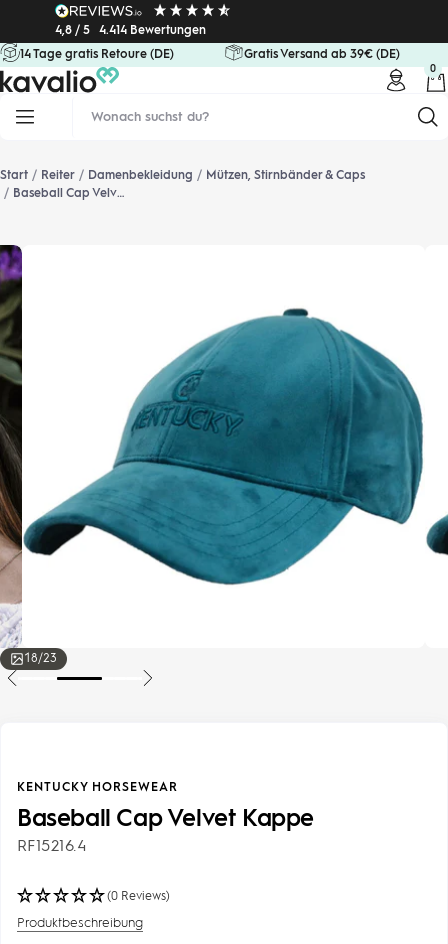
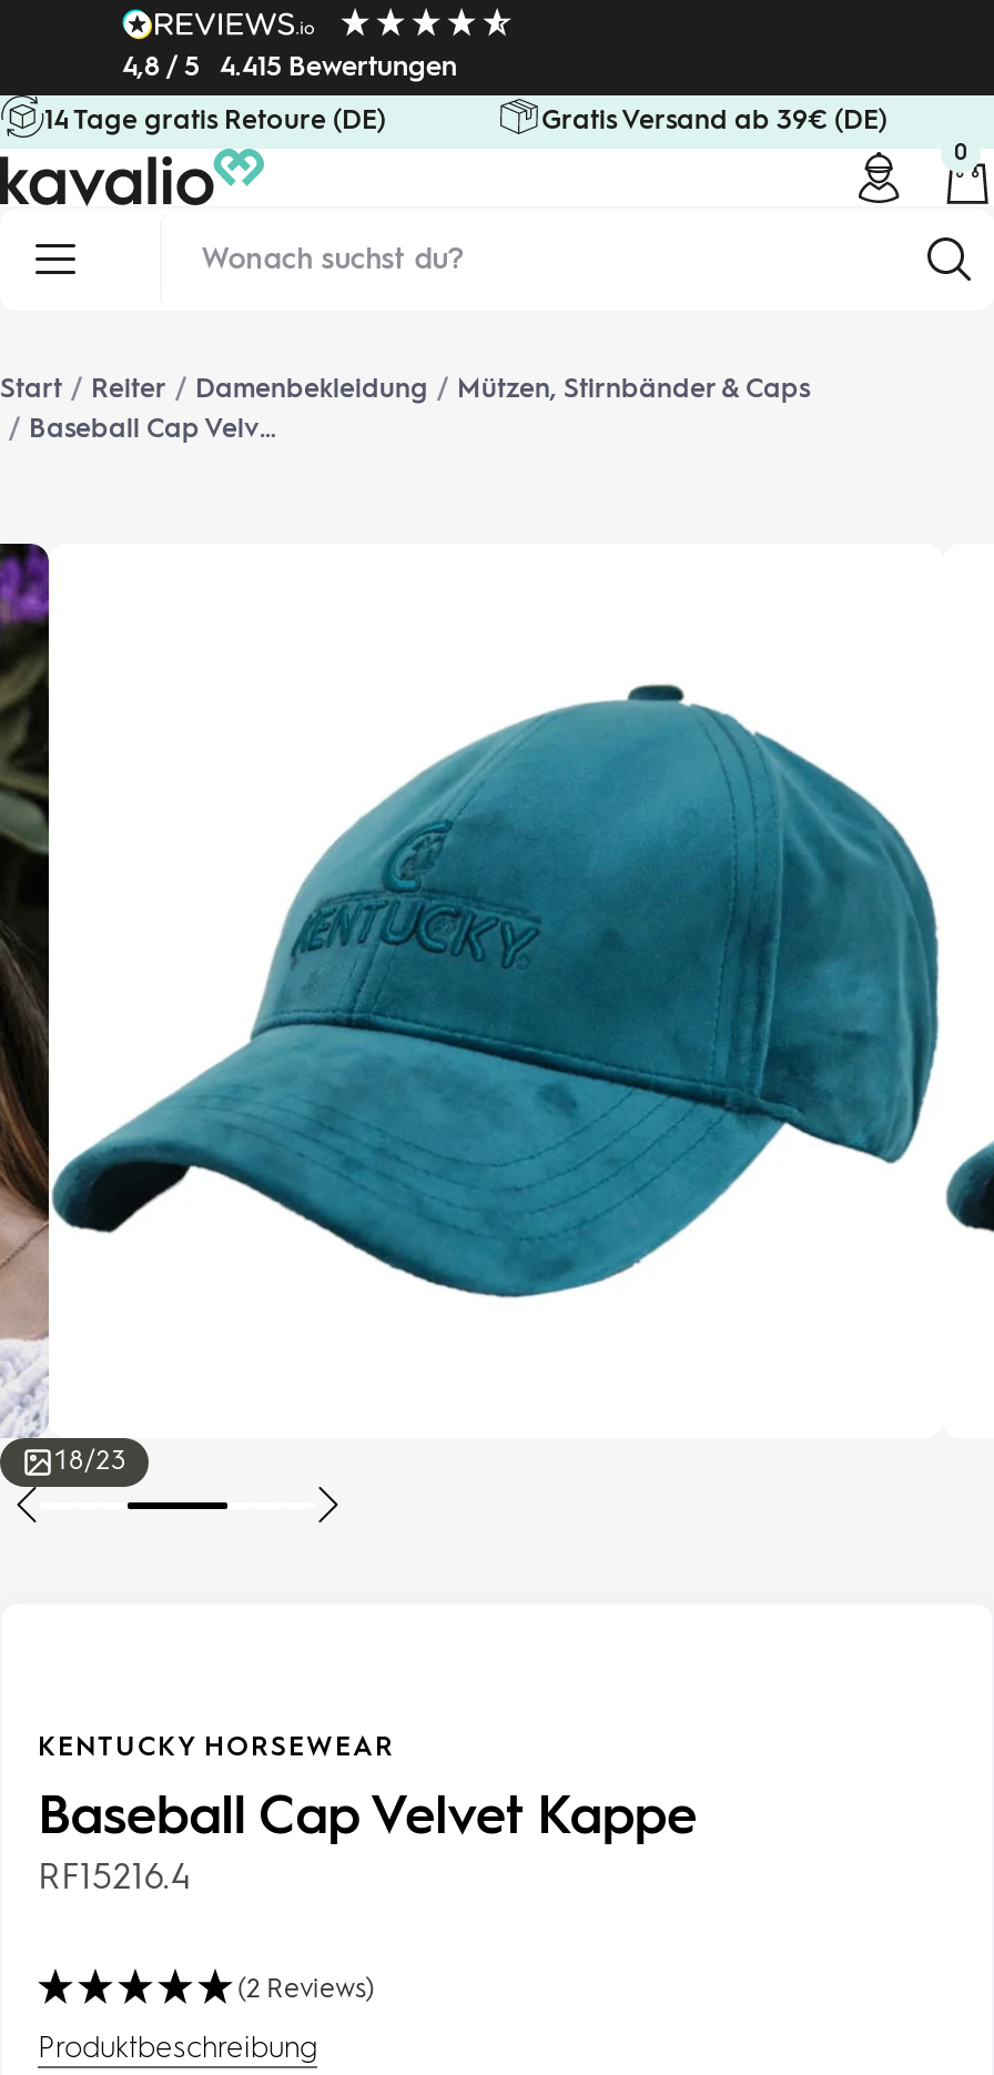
- 4,8 / 5 4.414 Bewertungen
+ 4,8 / 5 4.415 Bewertungen

- (0 Reviews)
+ (2 Reviews)
